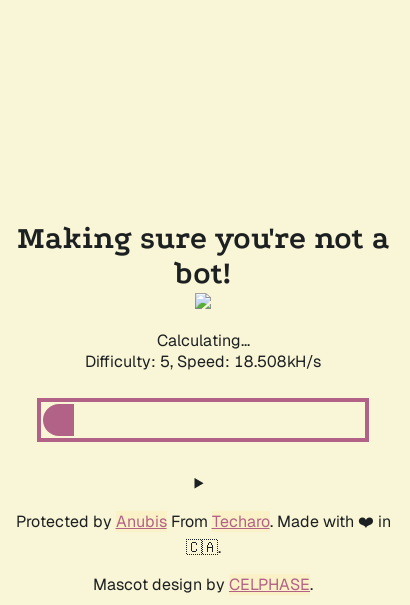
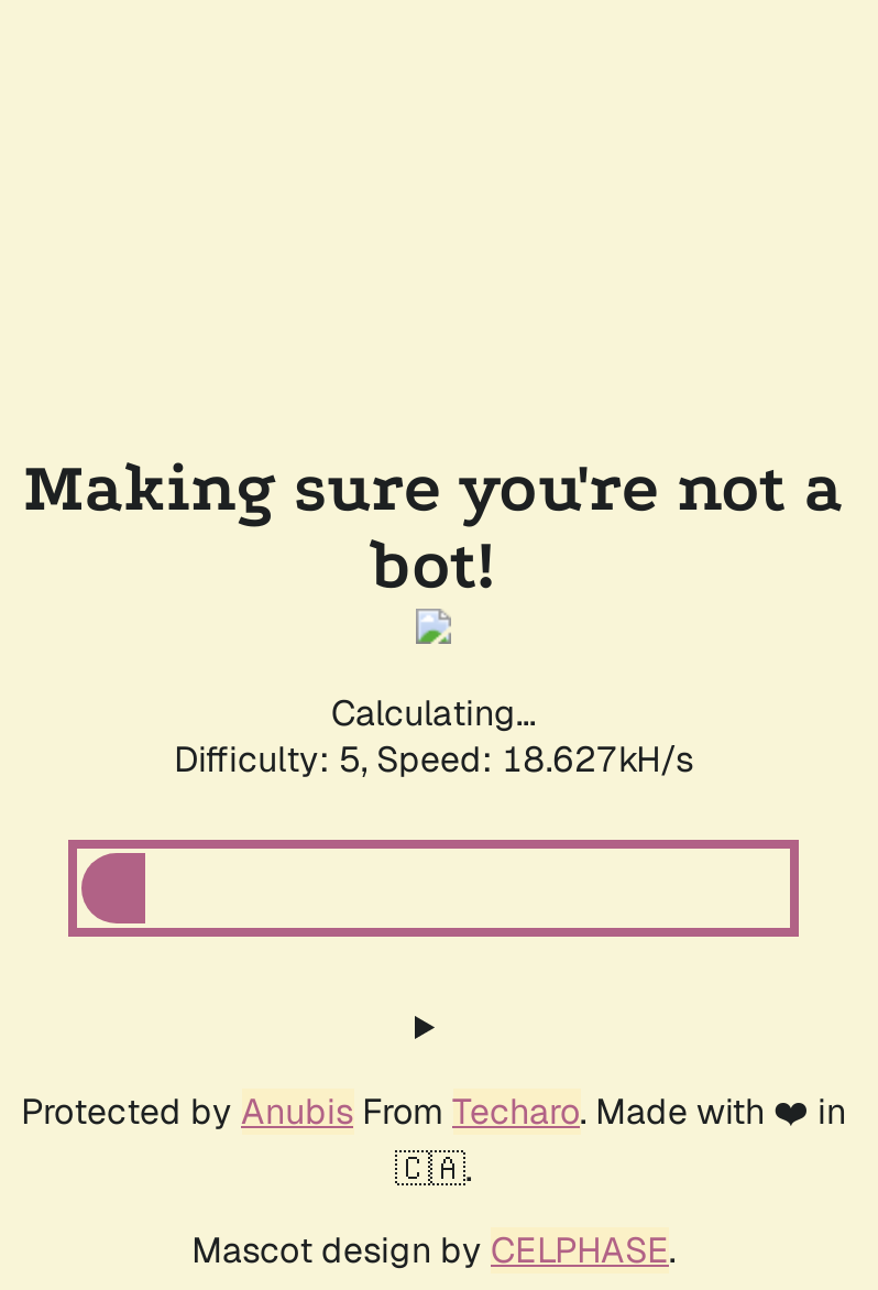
- Difficulty: 5, Speed: 18.508kH/s
+ Difficulty: 5, Speed: 18.627kH/s
